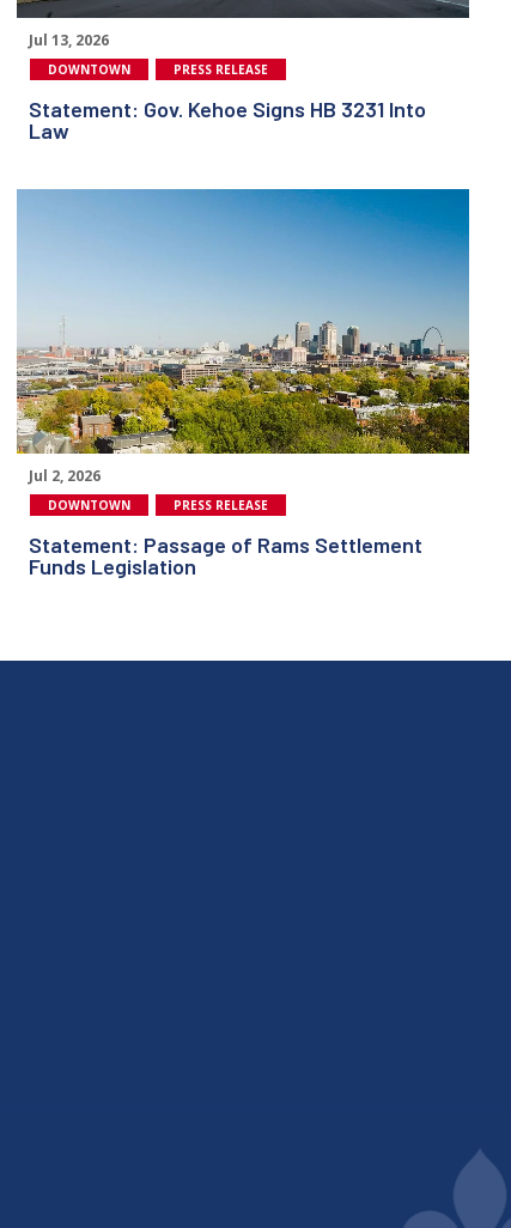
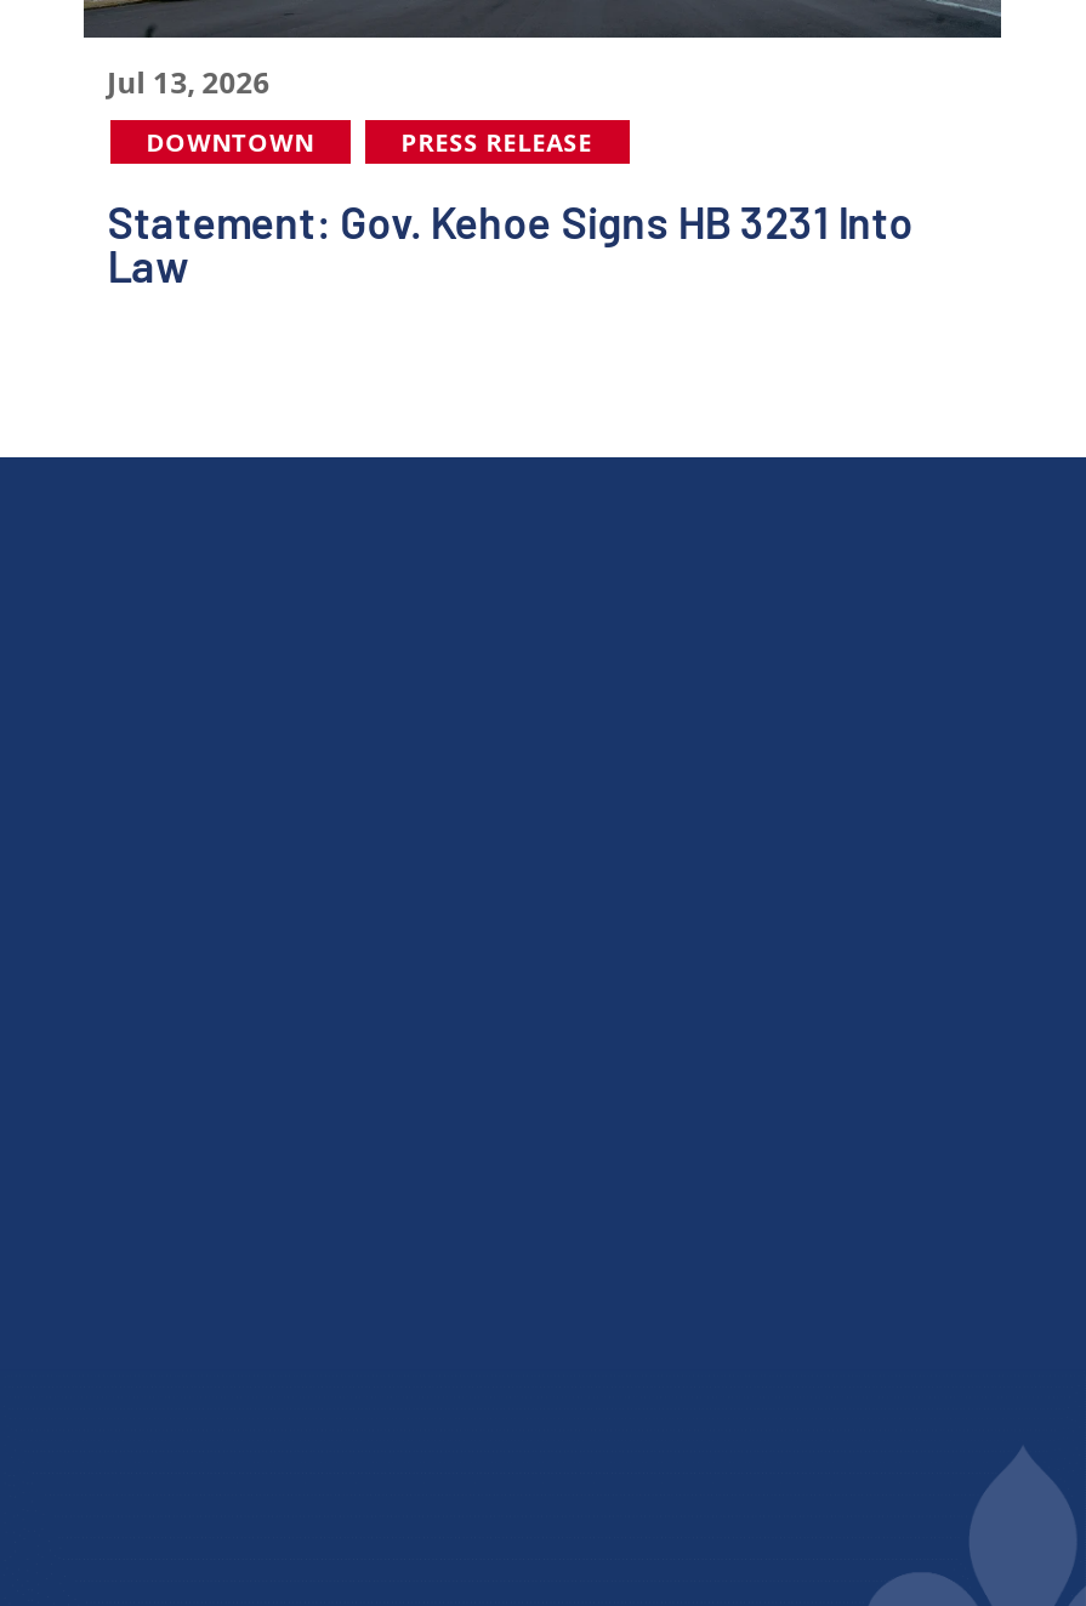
- [image]
- Jul 2, 2026
- DOWNTOWN
- PRESS RELEASE
- Statement: Passage of Rams Settlement
- Funds Legislation
